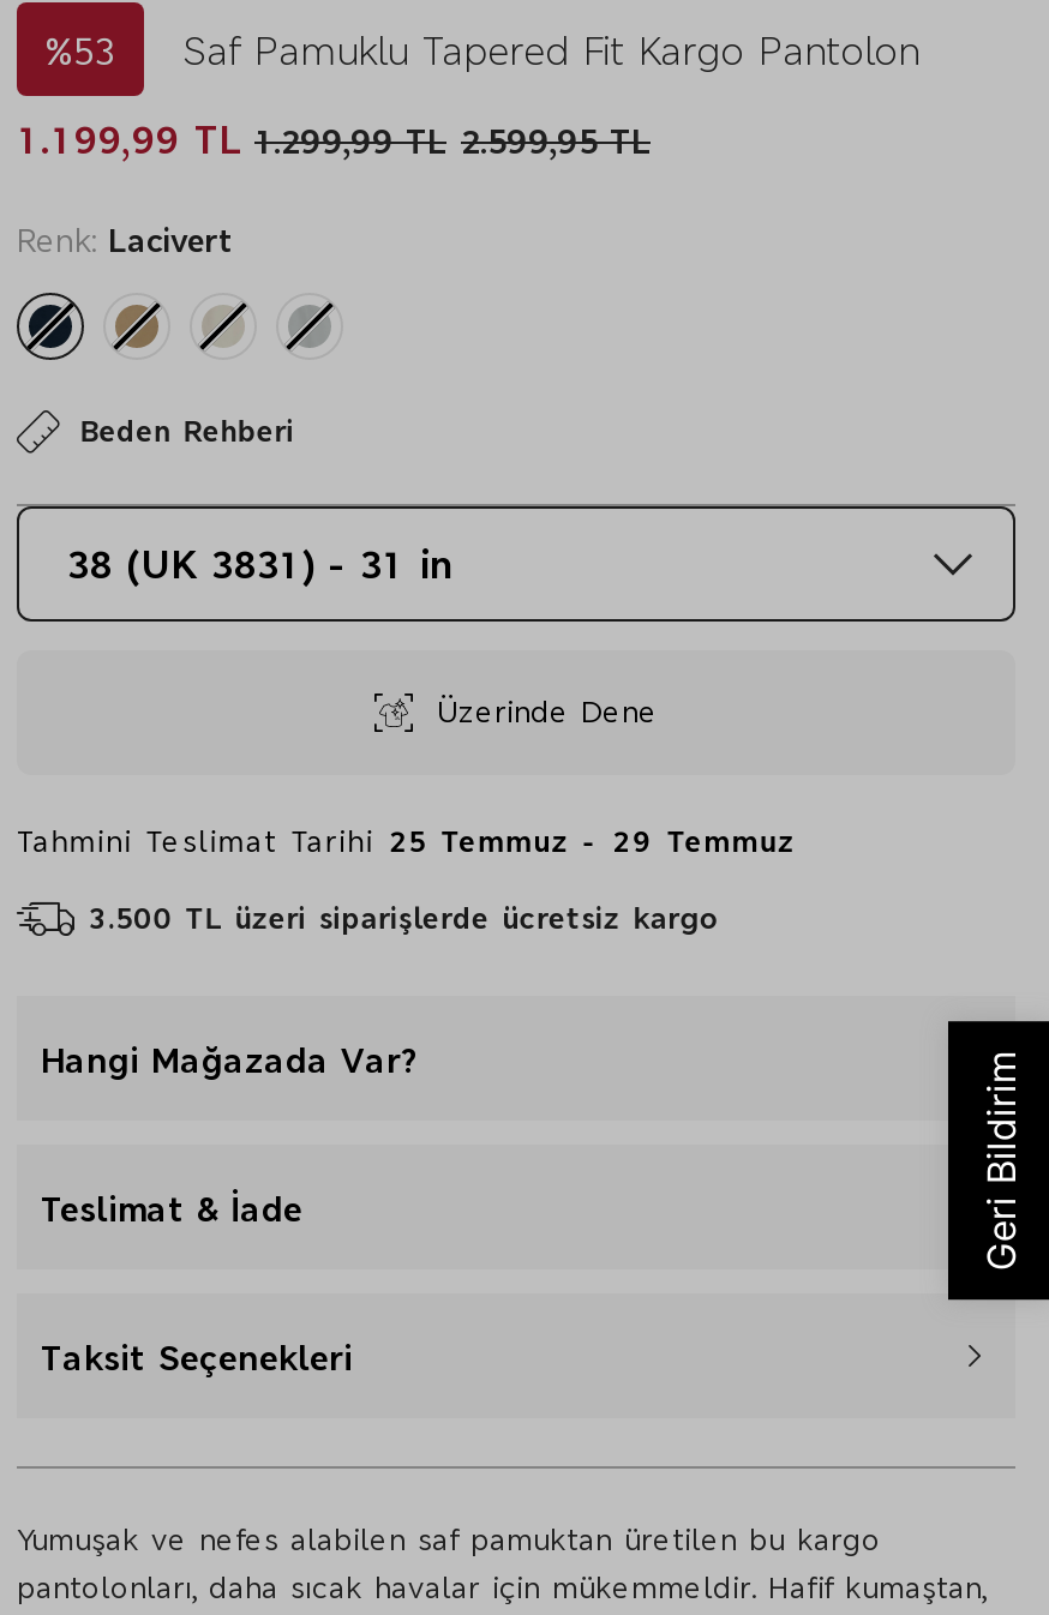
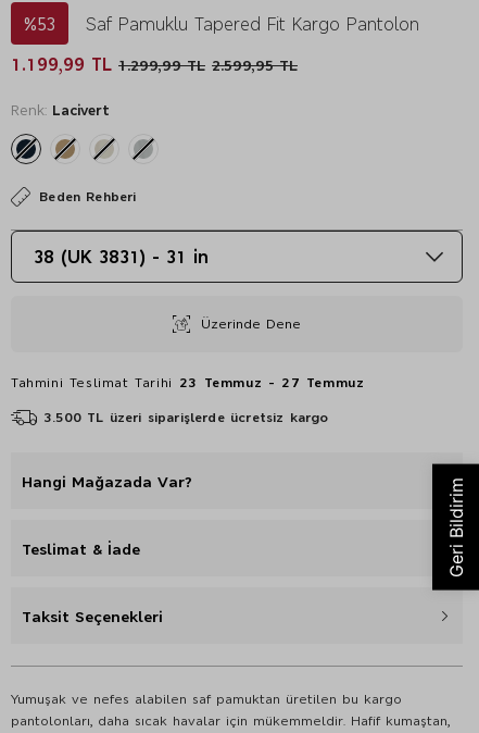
- Tahmini Teslimat Tarihi 25 Temmuz - 29 Temmuz
+ Tahmini Teslimat Tarihi 23 Temmuz - 27 Temmuz
